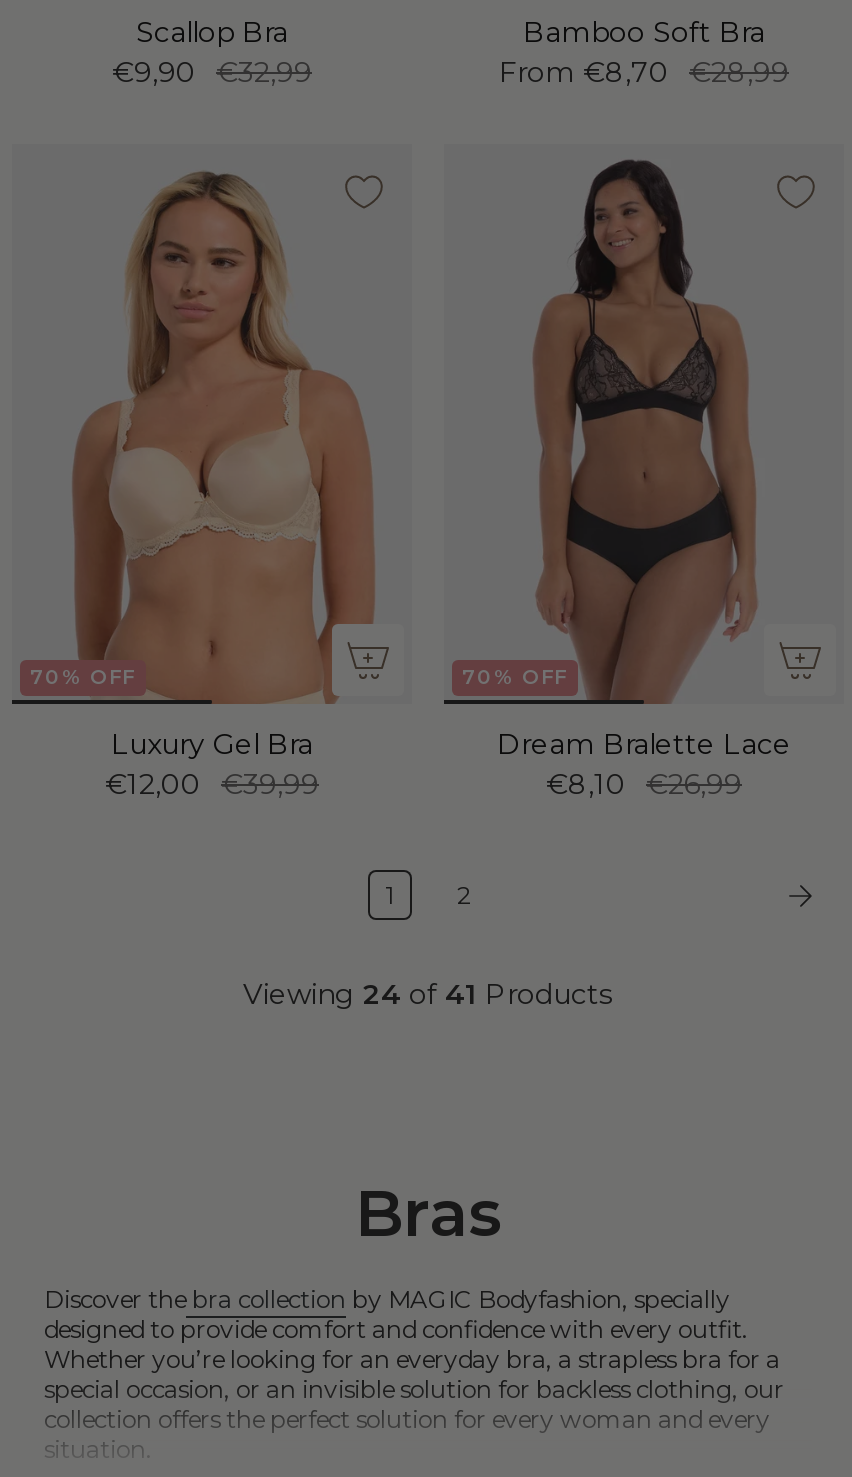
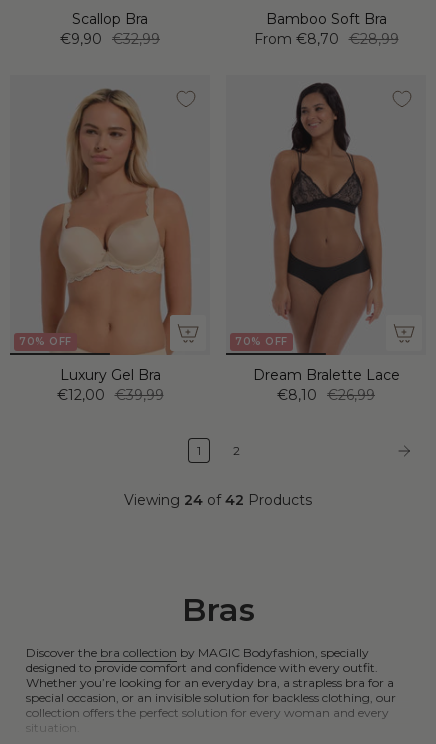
- Viewing 24 of 41 Products
+ Viewing 24 of 42 Products
